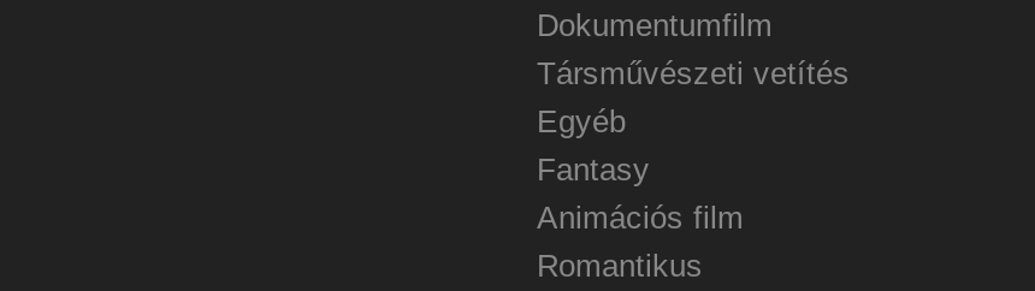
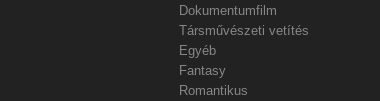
- Animációs film
